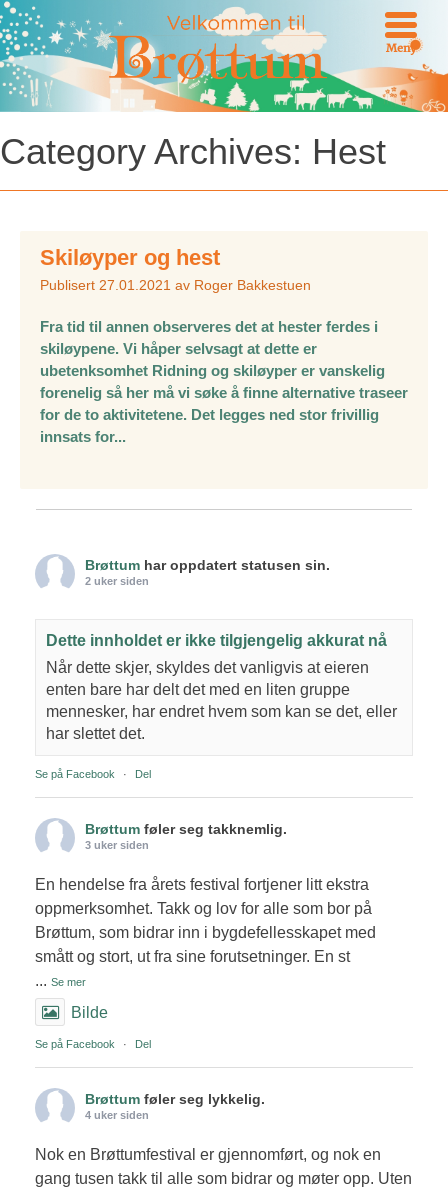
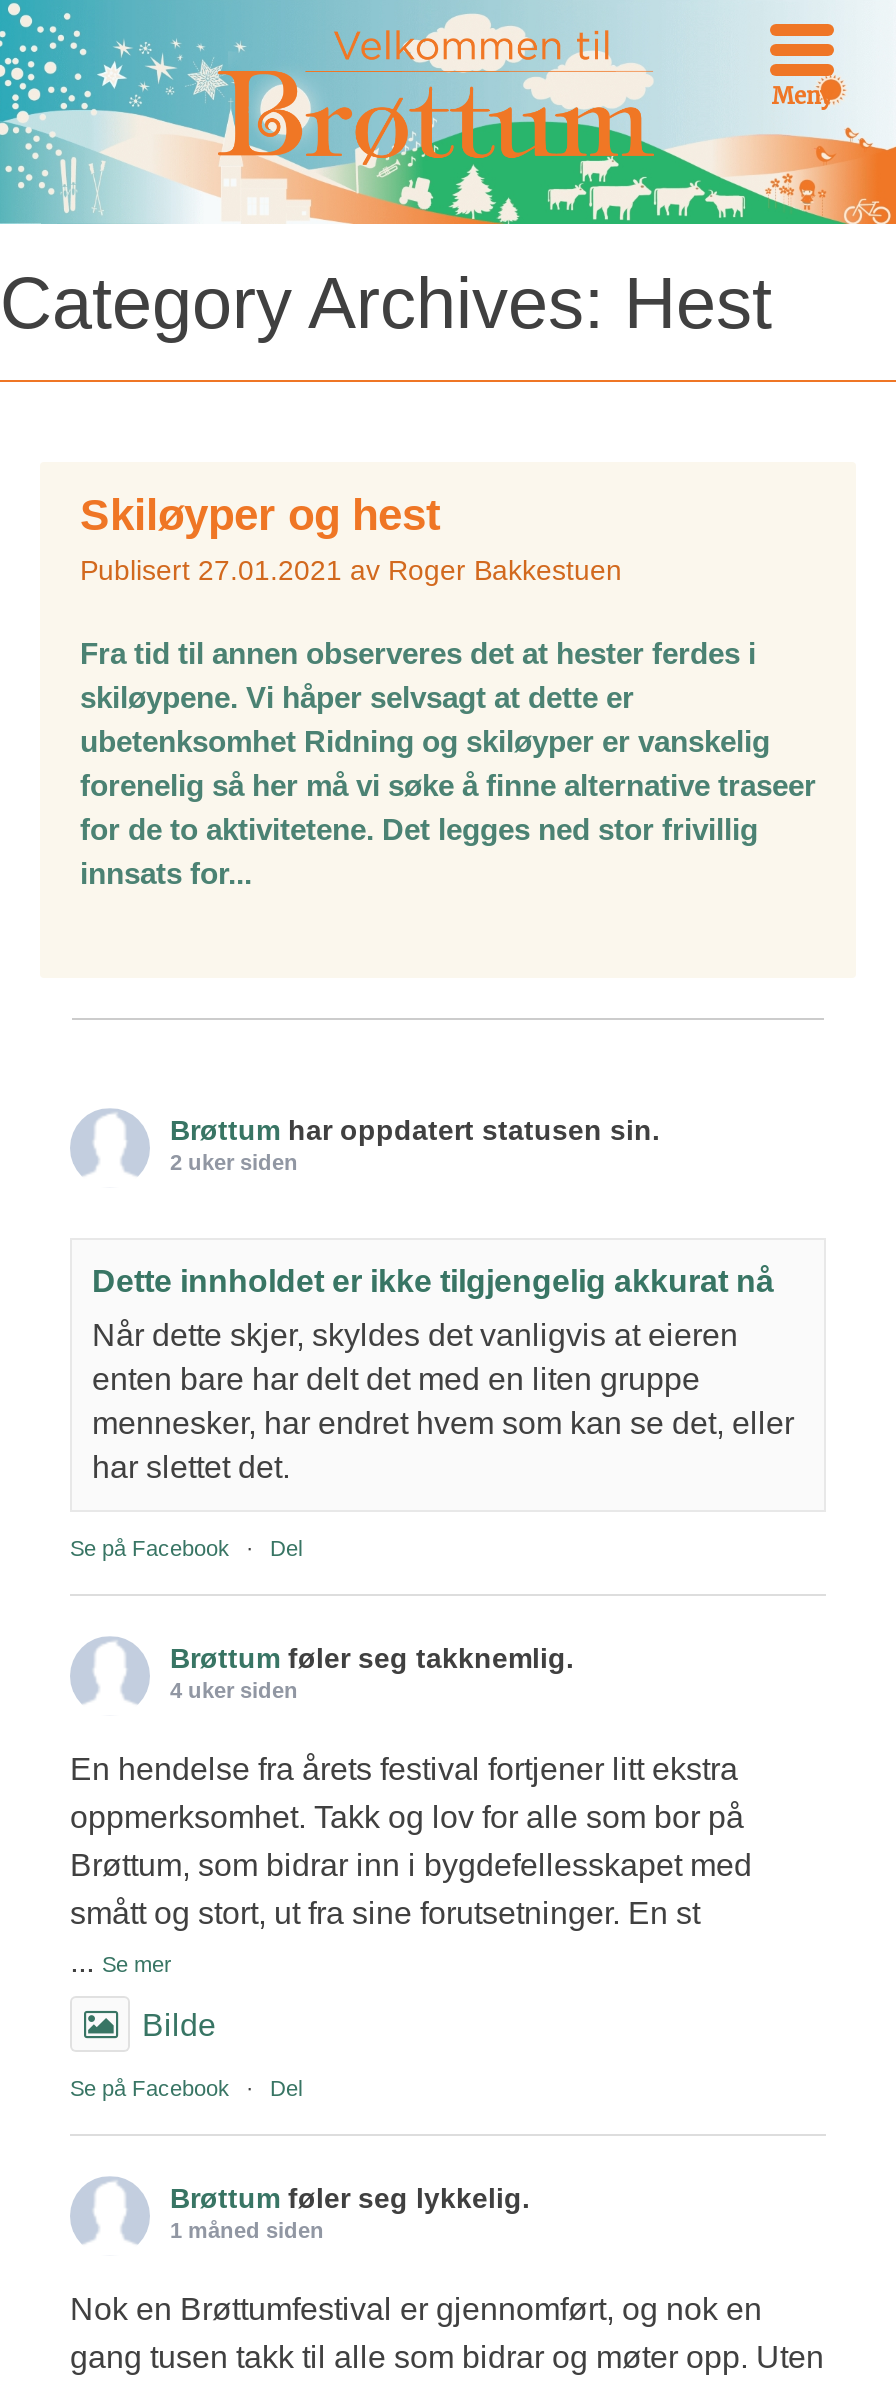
- 3 uker siden
+ 4 uker siden

- 4 uker siden
+ 1 måned siden
